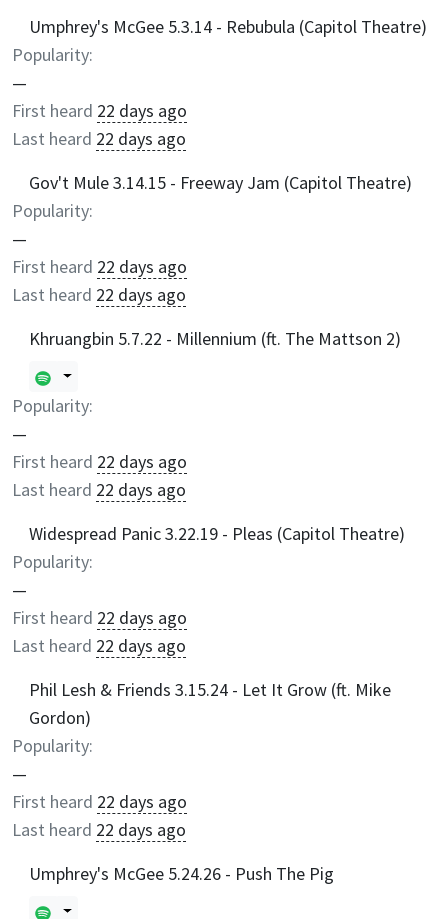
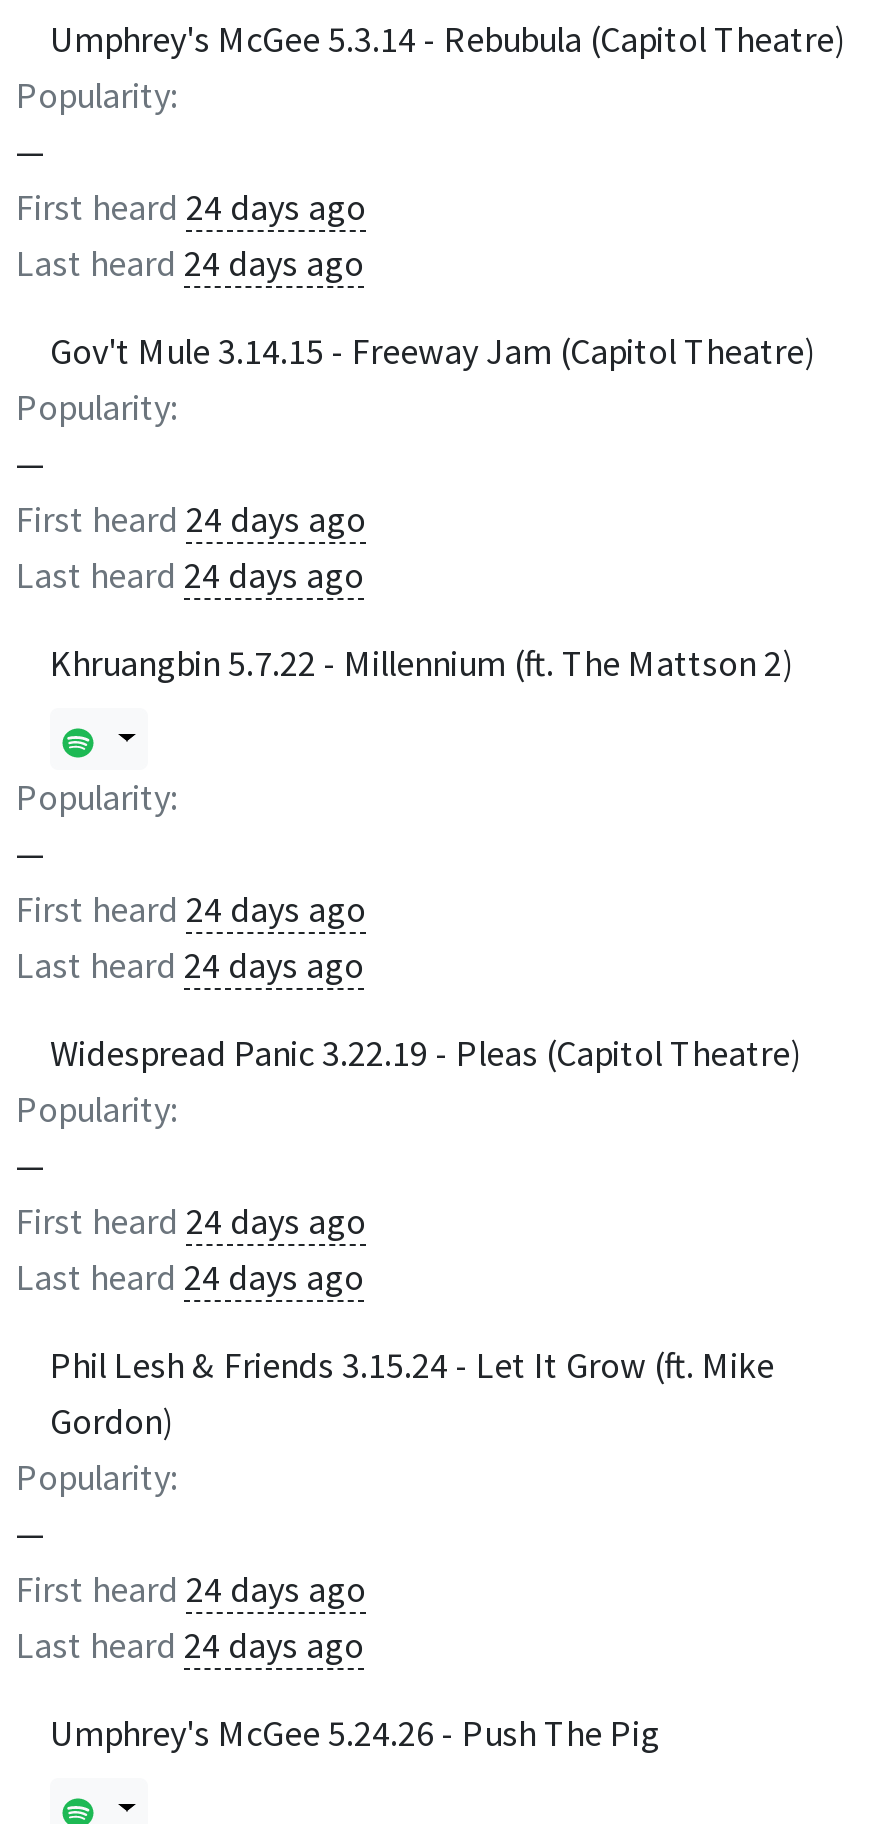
- First heard 22 days ago
+ First heard 24 days ago

- Last heard 22 days ago
+ Last heard 24 days ago

- First heard 22 days ago
+ First heard 24 days ago

- Last heard 22 days ago
+ Last heard 24 days ago

- First heard 22 days ago
+ First heard 24 days ago

- Last heard 22 days ago
+ Last heard 24 days ago

- First heard 22 days ago
+ First heard 24 days ago

- Last heard 22 days ago
+ Last heard 24 days ago

- First heard 22 days ago
+ First heard 24 days ago

- Last heard 22 days ago
+ Last heard 24 days ago
